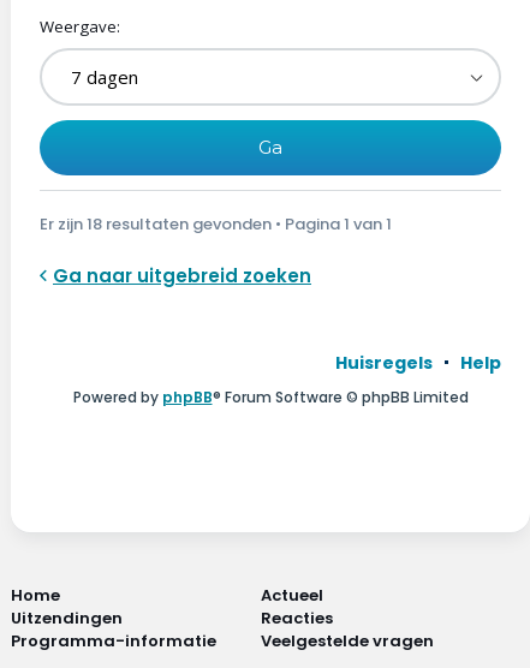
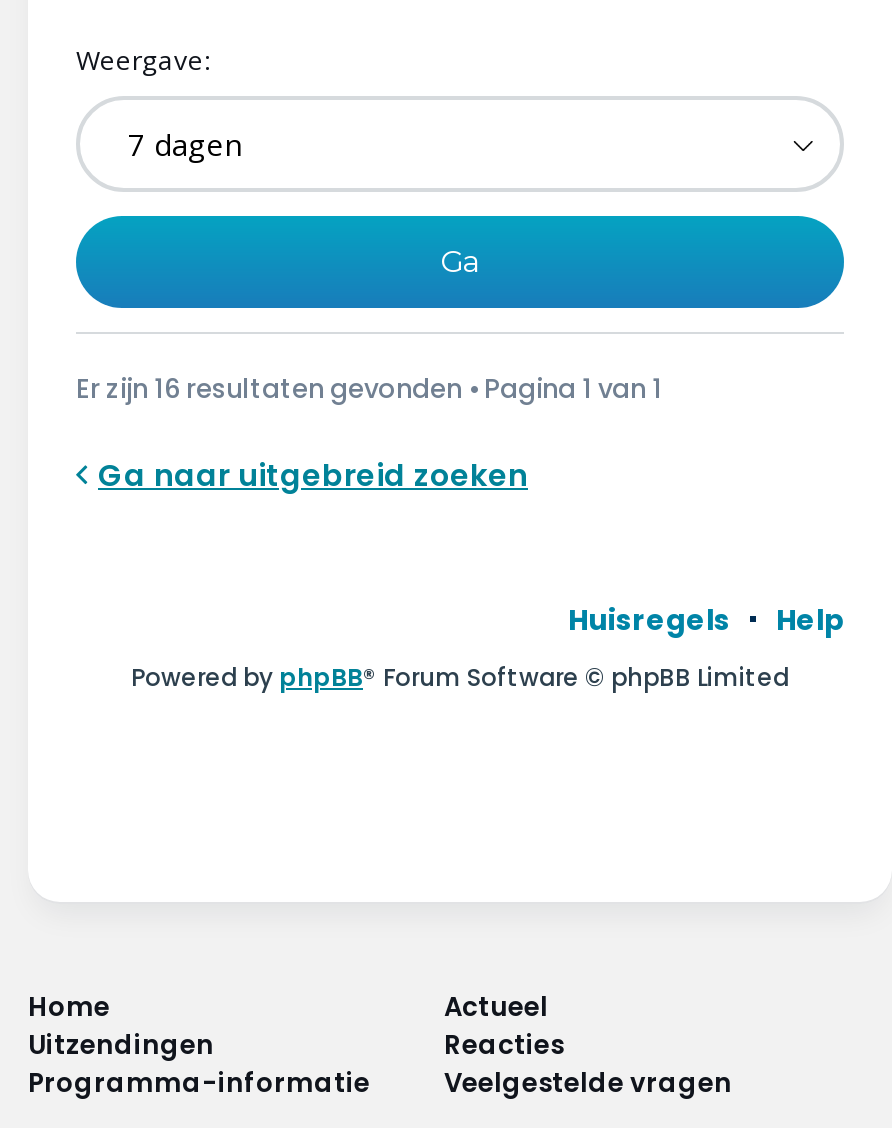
- Er zijn 18 resultaten gevonden • Pagina 1 van 1
+ Er zijn 16 resultaten gevonden • Pagina 1 van 1
